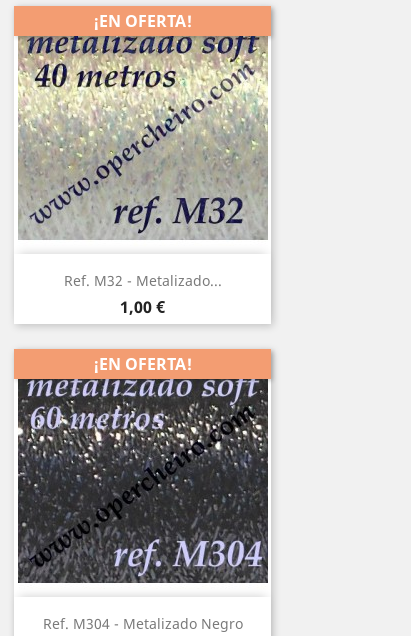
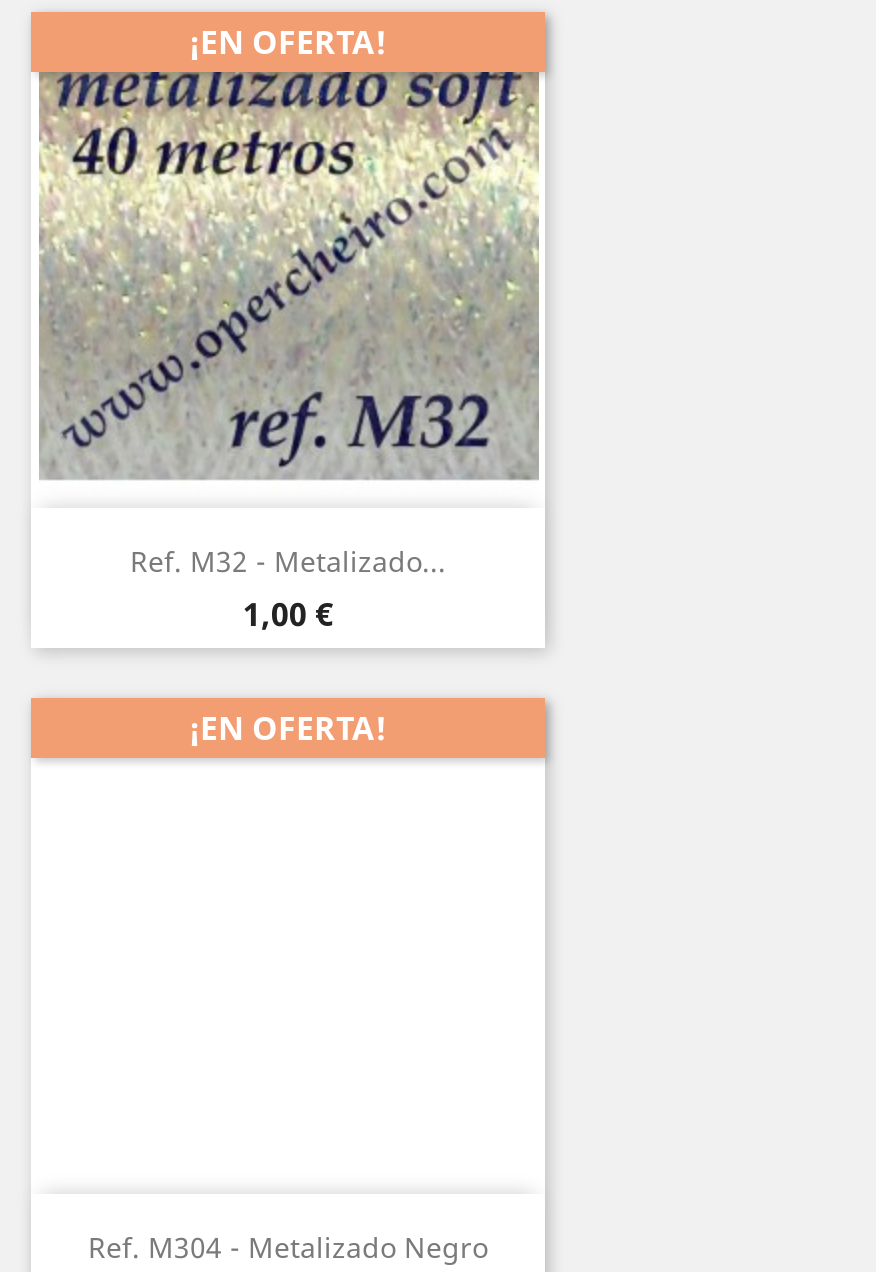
- [image]
